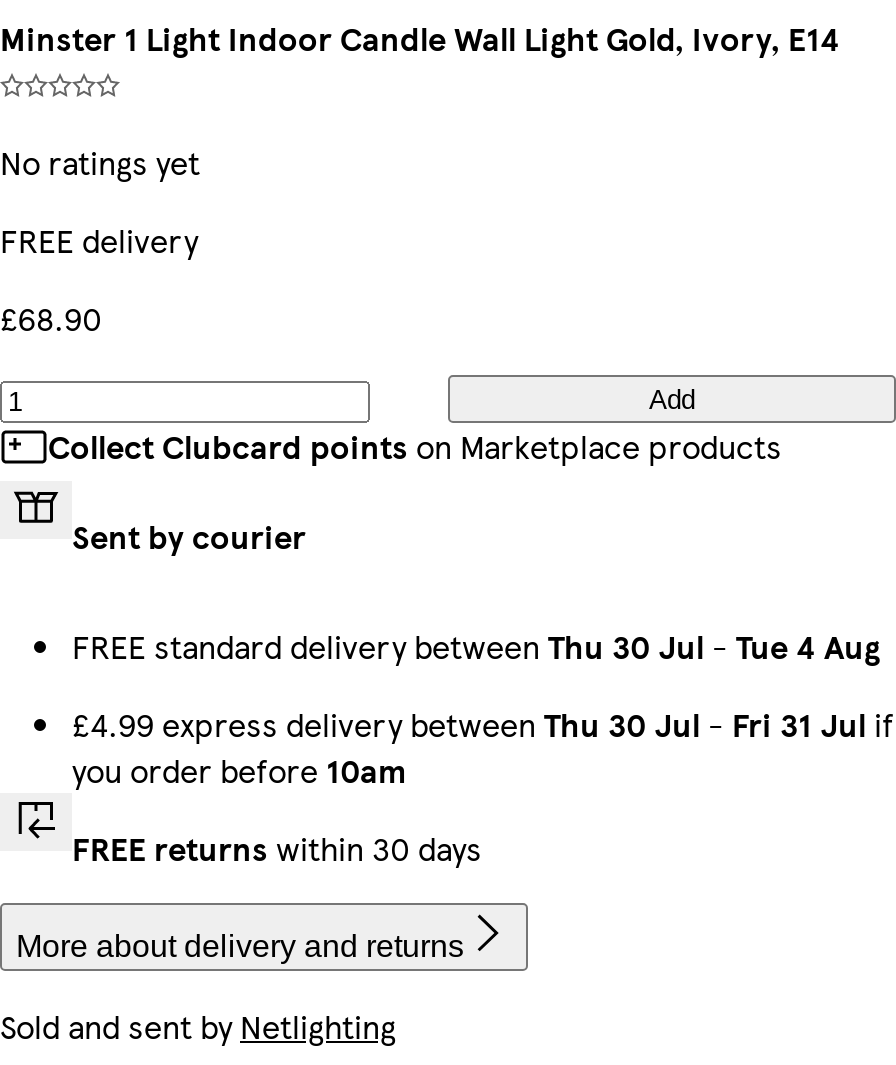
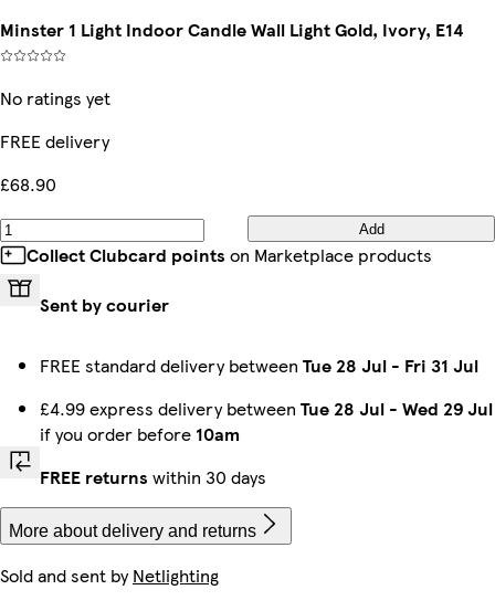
- FREE standard delivery between Thu 30 Jul - Tue 4 Aug
+ FREE standard delivery between Tue 28 Jul - Fri 31 Jul

- £4.99 express delivery between Thu 30 Jul - Fri 31 Jul if
- you order before 10am
+ £4.99 express delivery between Tue 28 Jul - Wed 29 Jul
+ if you order before 10am
